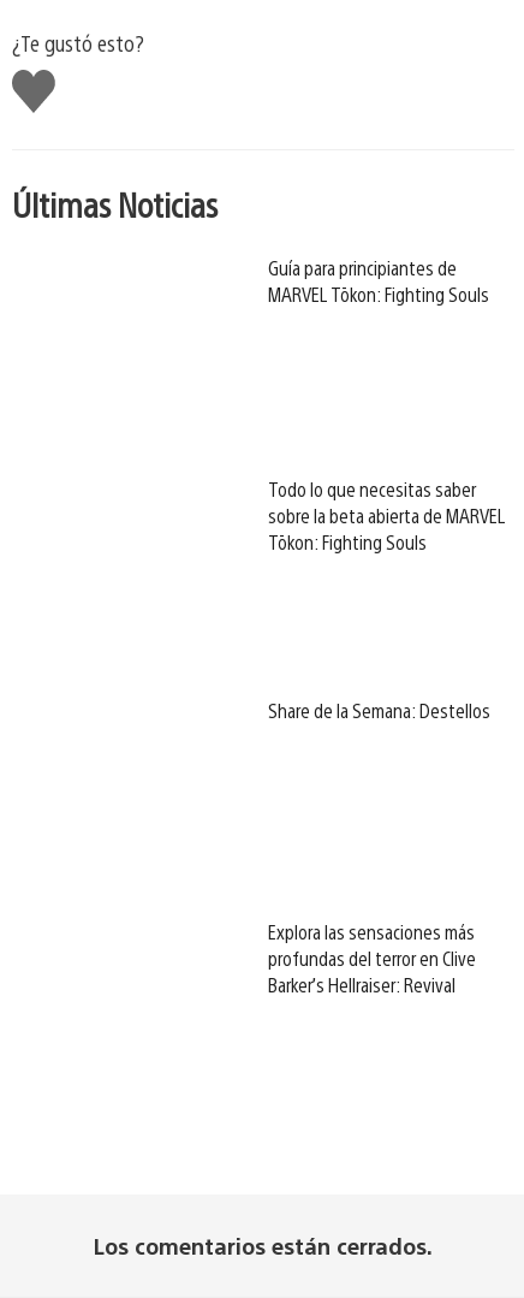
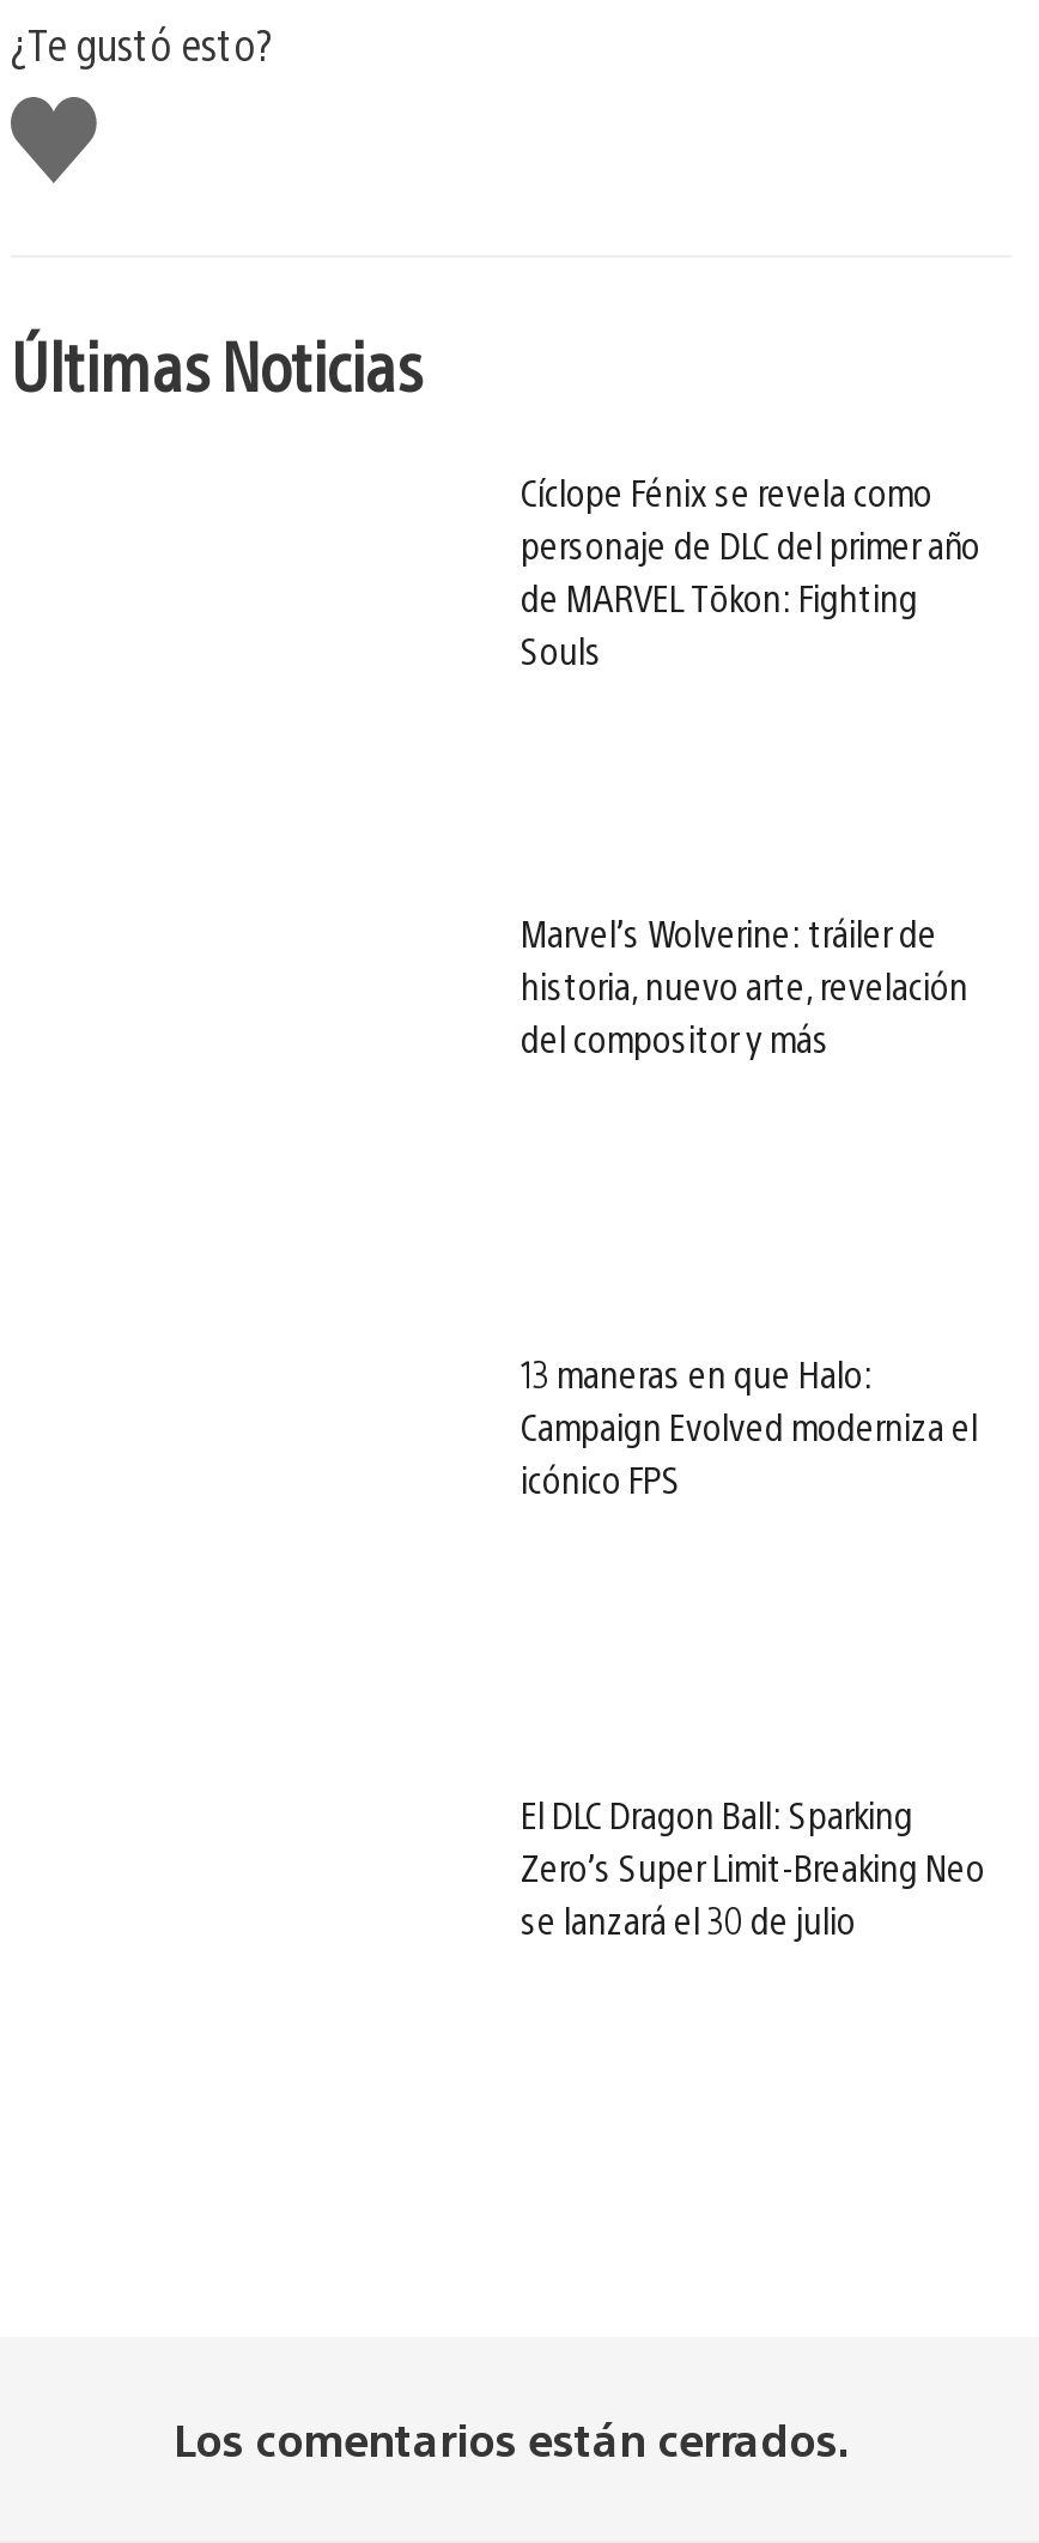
- Guía para principiantes de
- MARVEL Tōkon: Fighting Souls
+ Cíclope Fénix se revela como
+ personaje de DLC del primer año
+ de MARVEL Tōkon: Fighting
+ Souls

- Todo lo que necesitas saber
- sobre la beta abierta de MARVEL
- Tōkon: Fighting Souls
+ Marvel’s Wolverine: tráiler de
+ historia, nuevo arte, revelación
+ del compositor y más

- Share de la Semana: Destellos
+ 13 maneras en que Halo:
+ Campaign Evolved moderniza el
+ icónico FPS

- Explora las sensaciones más
- profundas del terror en Clive
- Barker’s Hellraiser: Revival
+ El DLC Dragon Ball: Sparking
+ Zero’s Super Limit-Breaking Neo
+ se lanzará el 30 de julio
